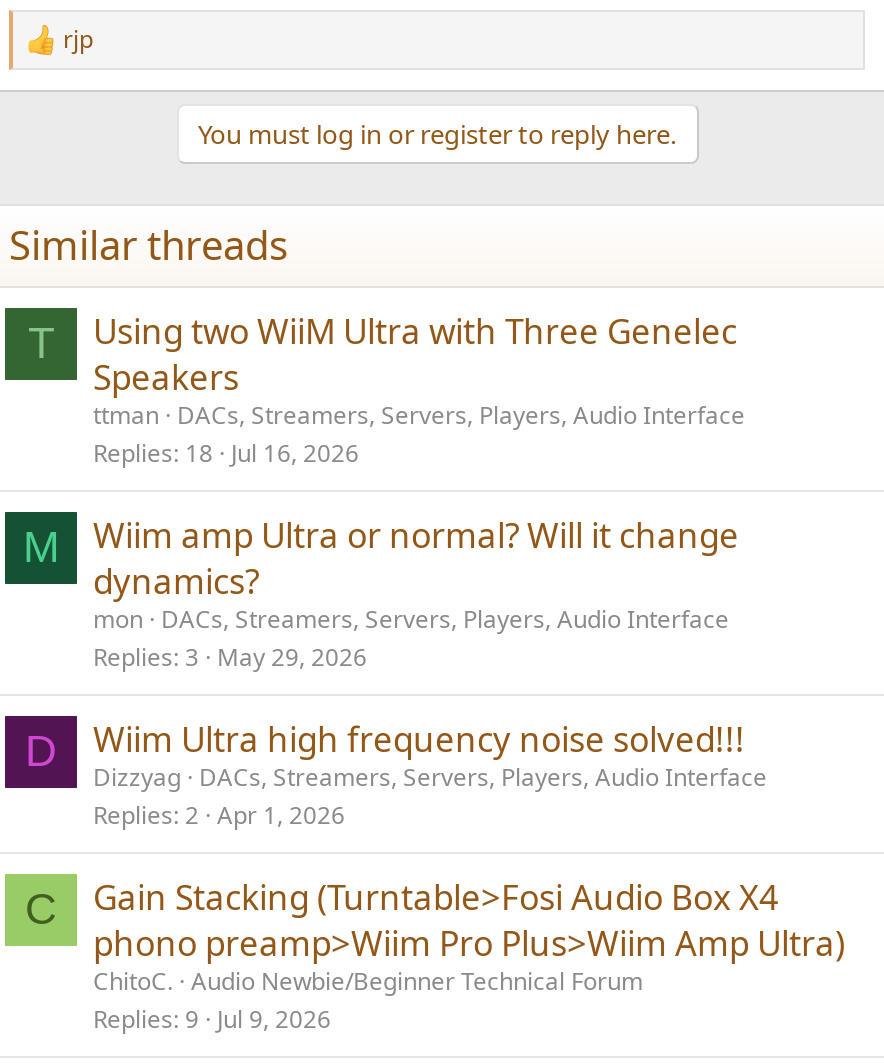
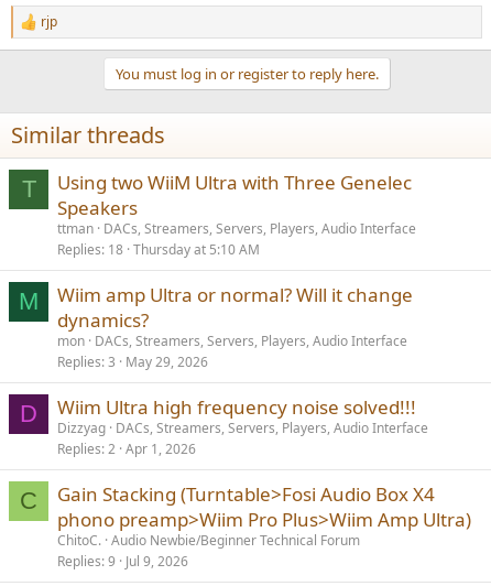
- Replies 18 Jul 16, 2026
+ Replies 18 Thursday at 5:10 AM
